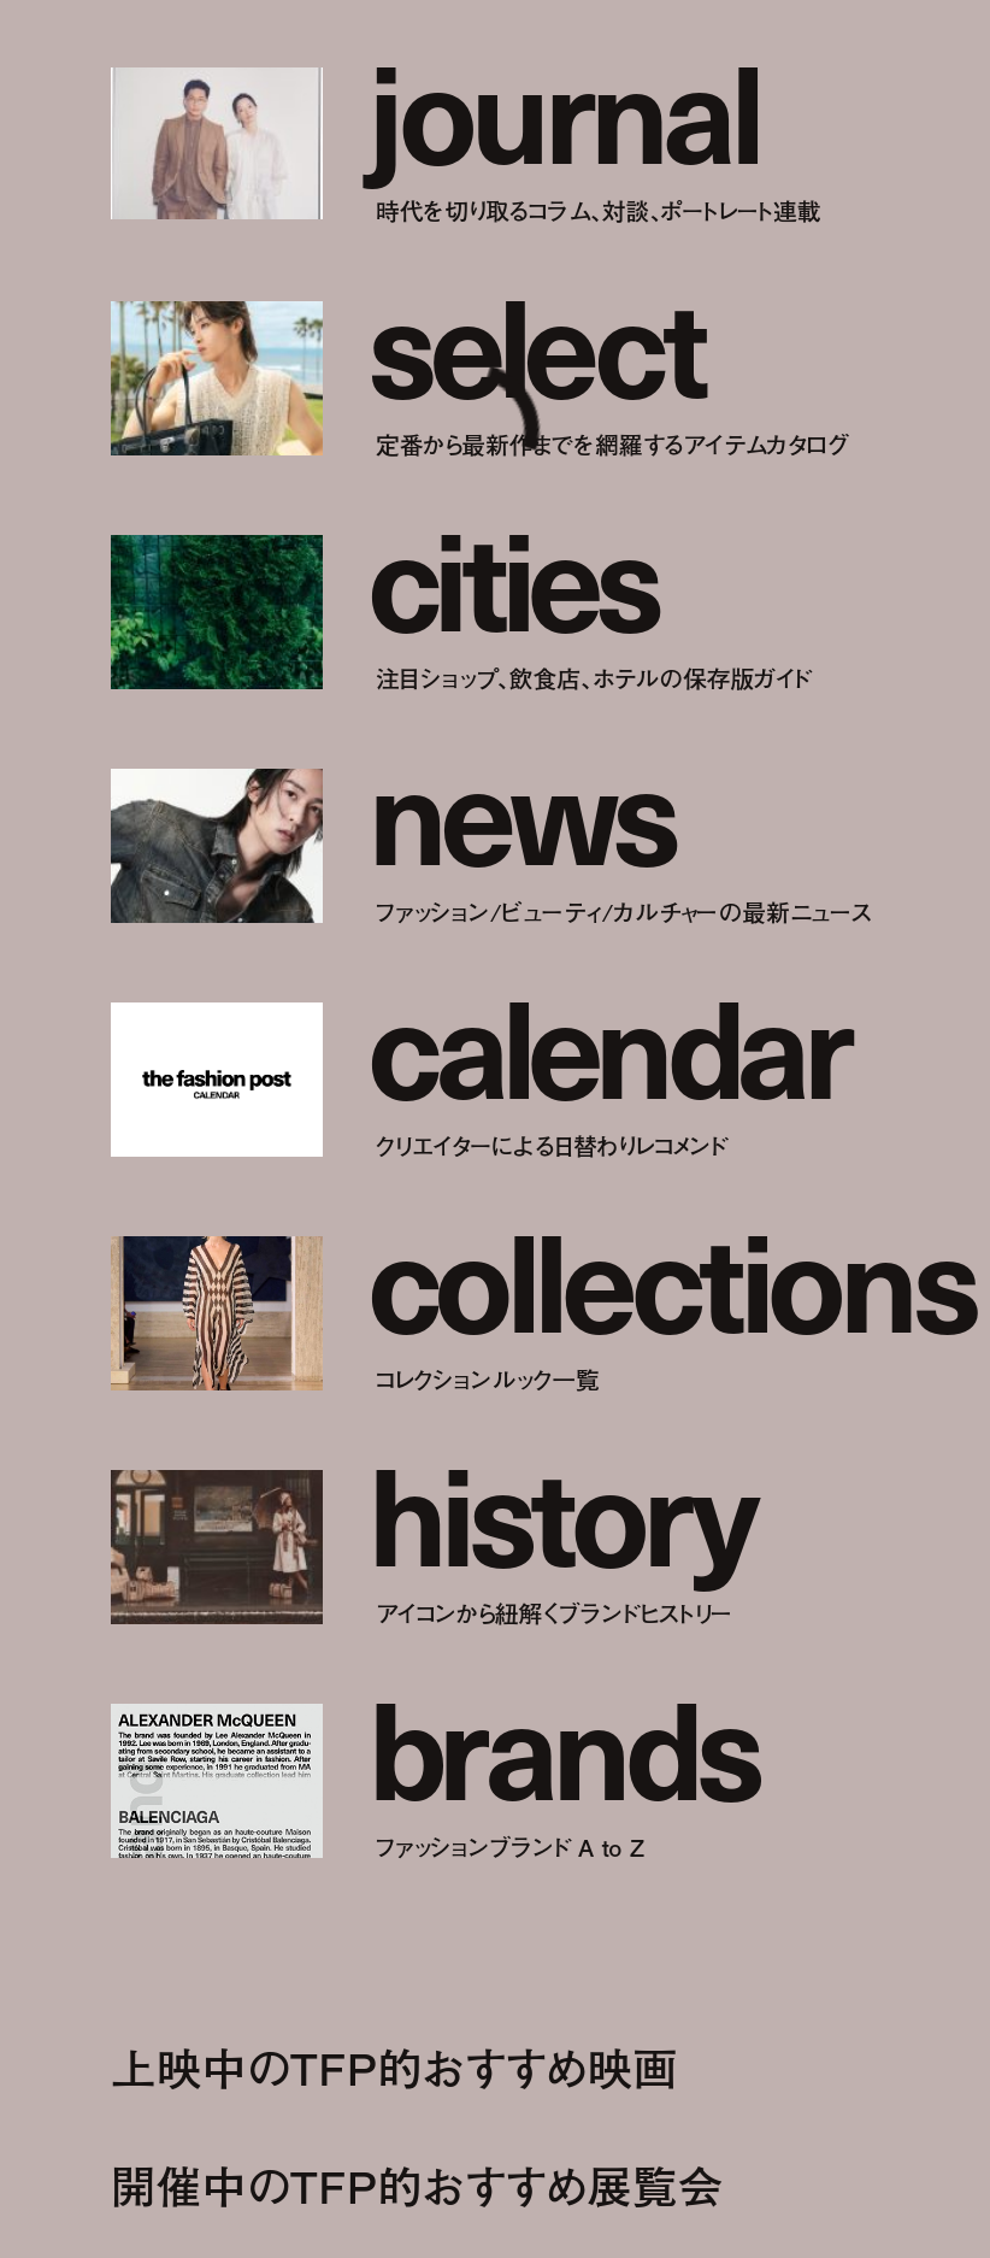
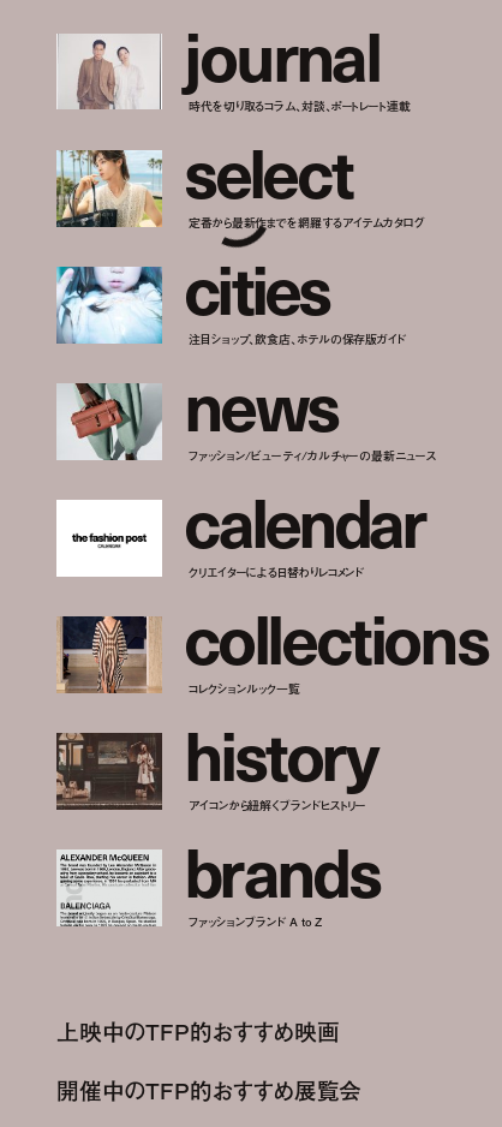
- [image]
+ [image]

- [image]
+ [image]
